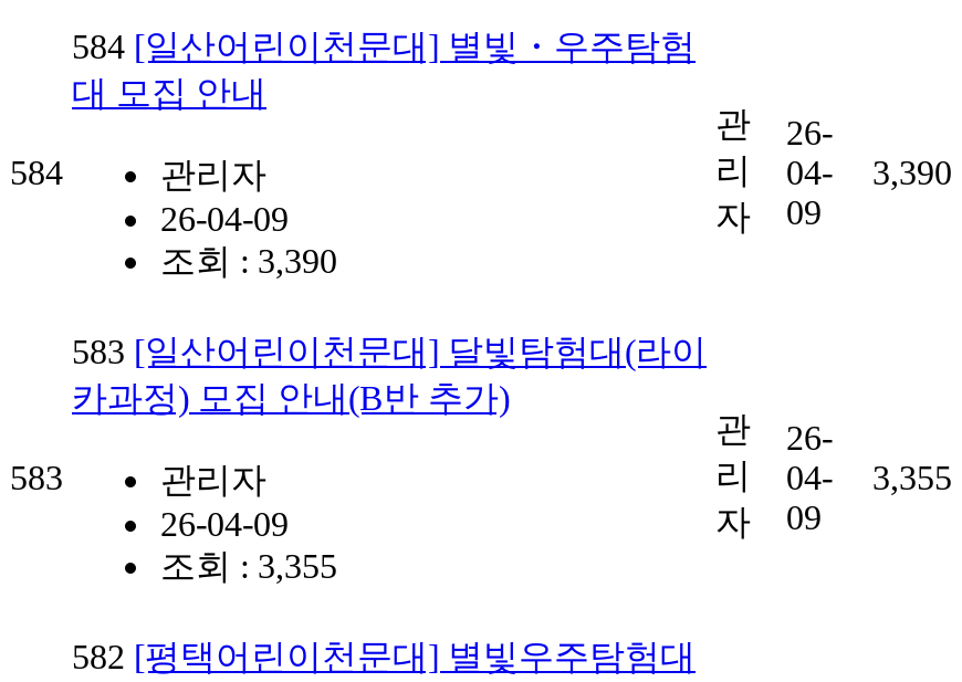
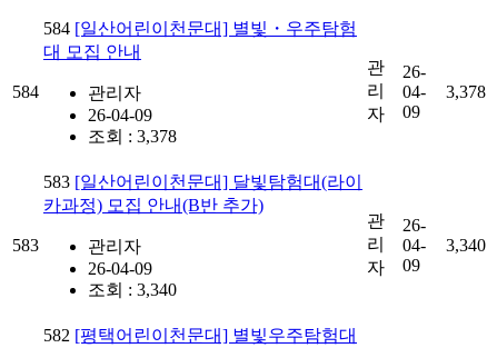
- 리 04- 3,390
+ 리 04- 3,378

- 조회 : 3,390
+ 조회 : 3,378

- 리 04- 3,355
+ 리 04- 3,340

- 조회 : 3,355
+ 조회 : 3,340
